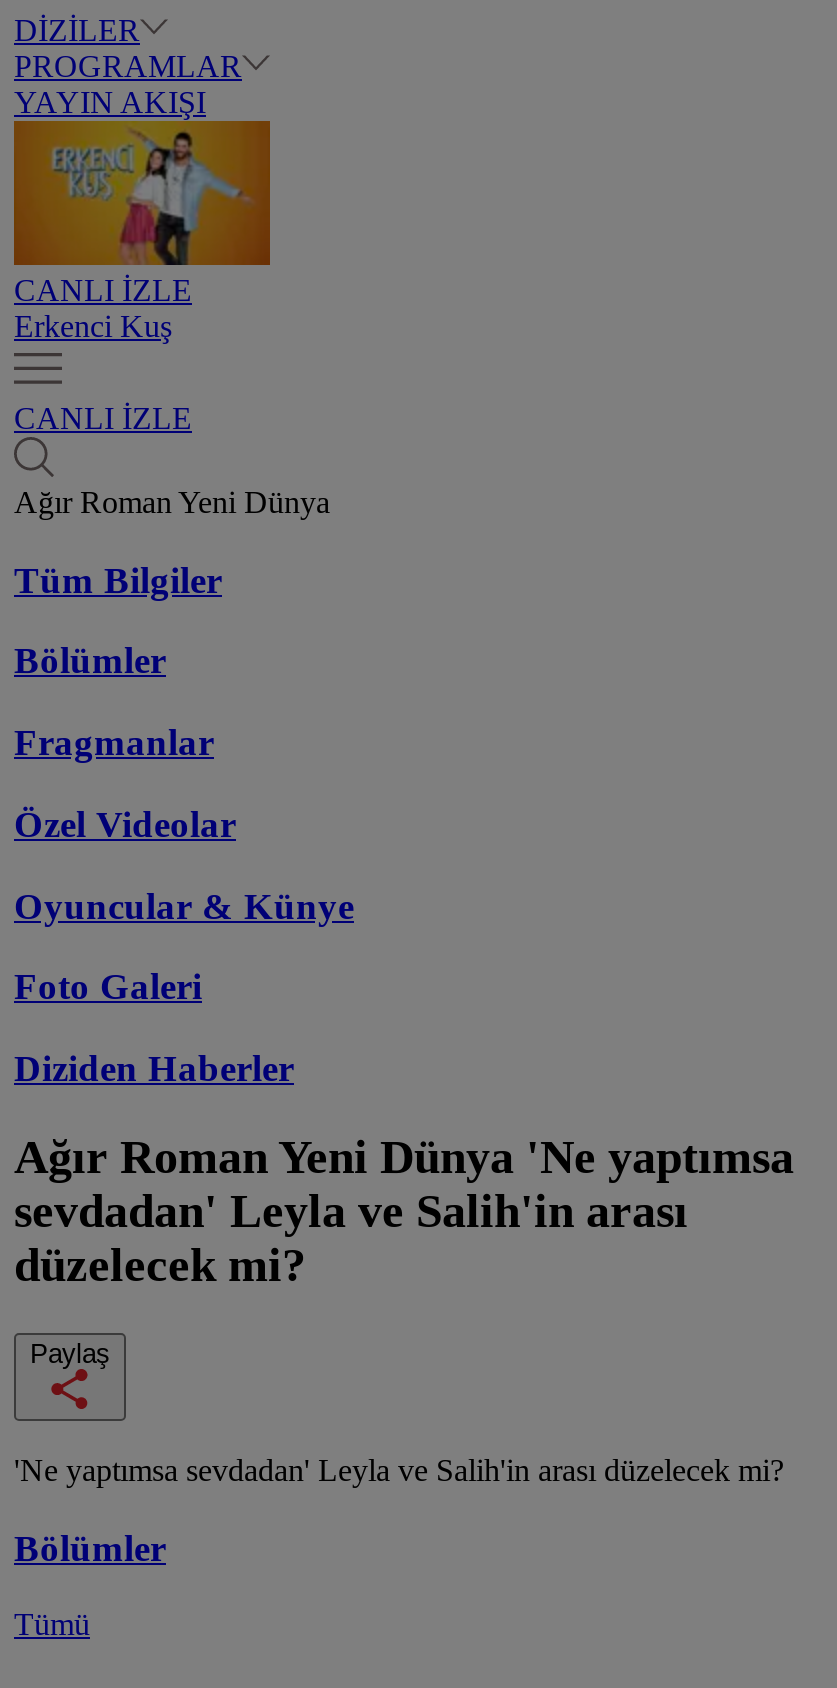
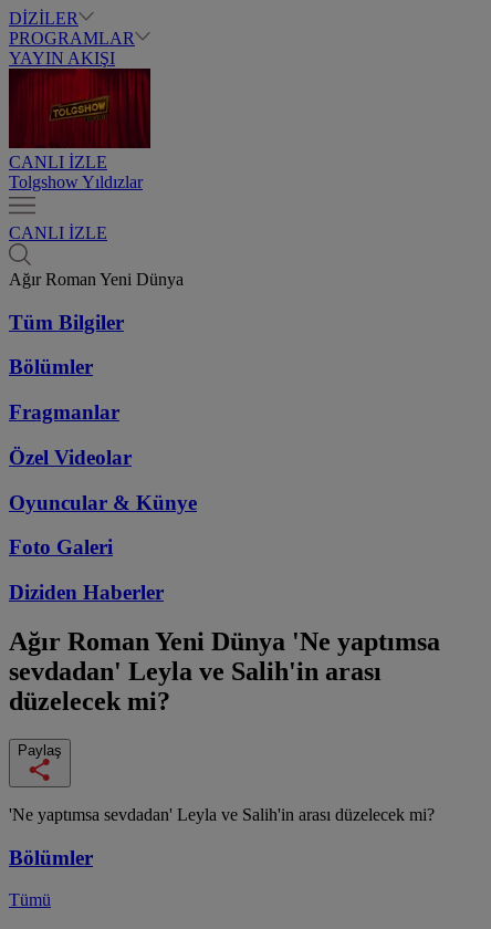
- [image]
- Erkenci Kuş
+ [image]
+ Tolgshow Yıldızlar
